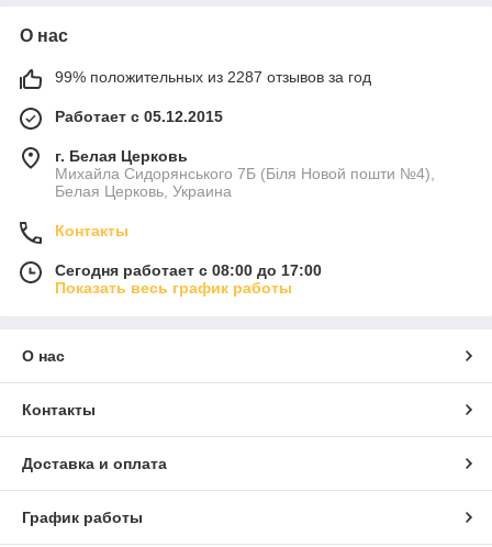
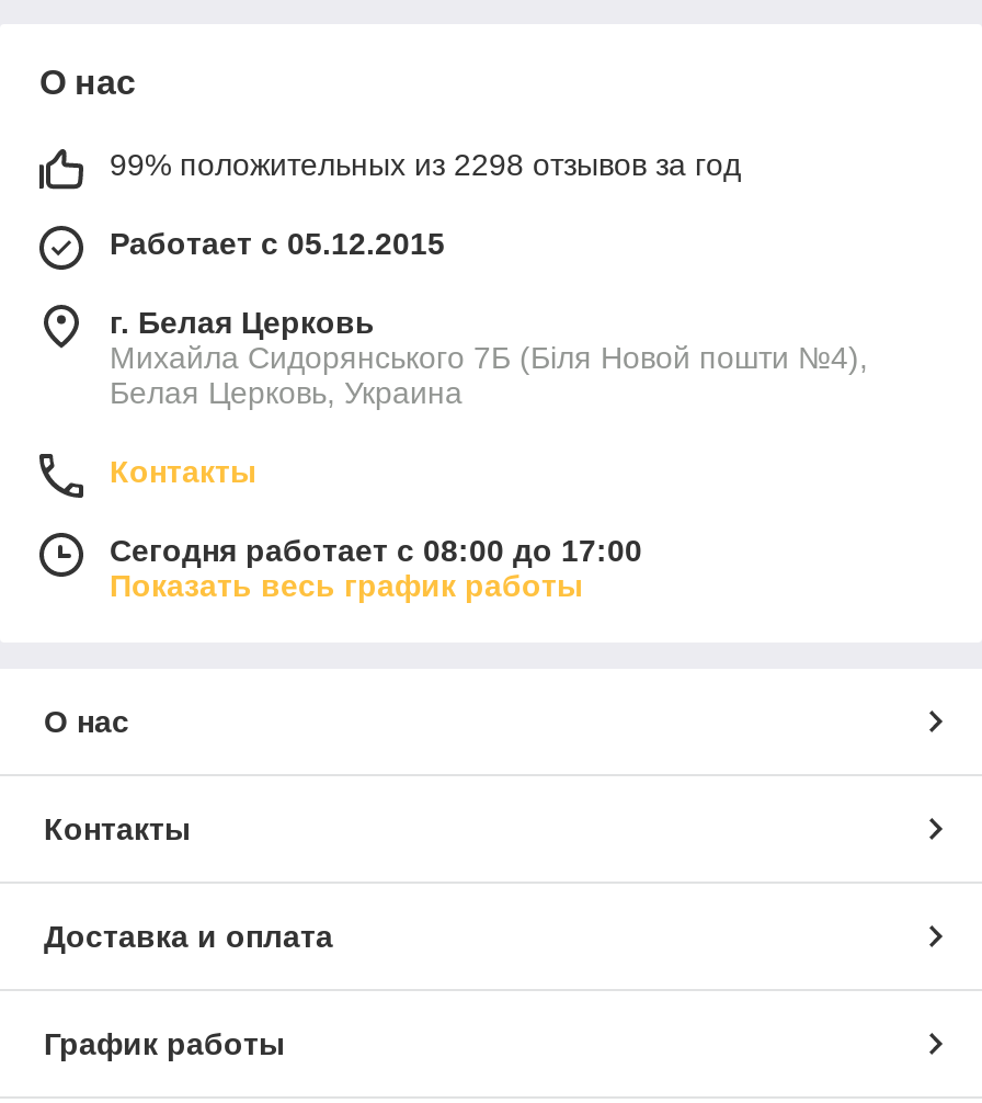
- 99% положительных из 2287 отзывов за год
+ 99% положительных из 2298 отзывов за год
